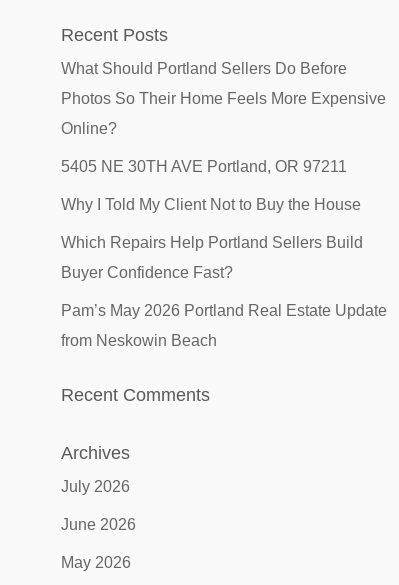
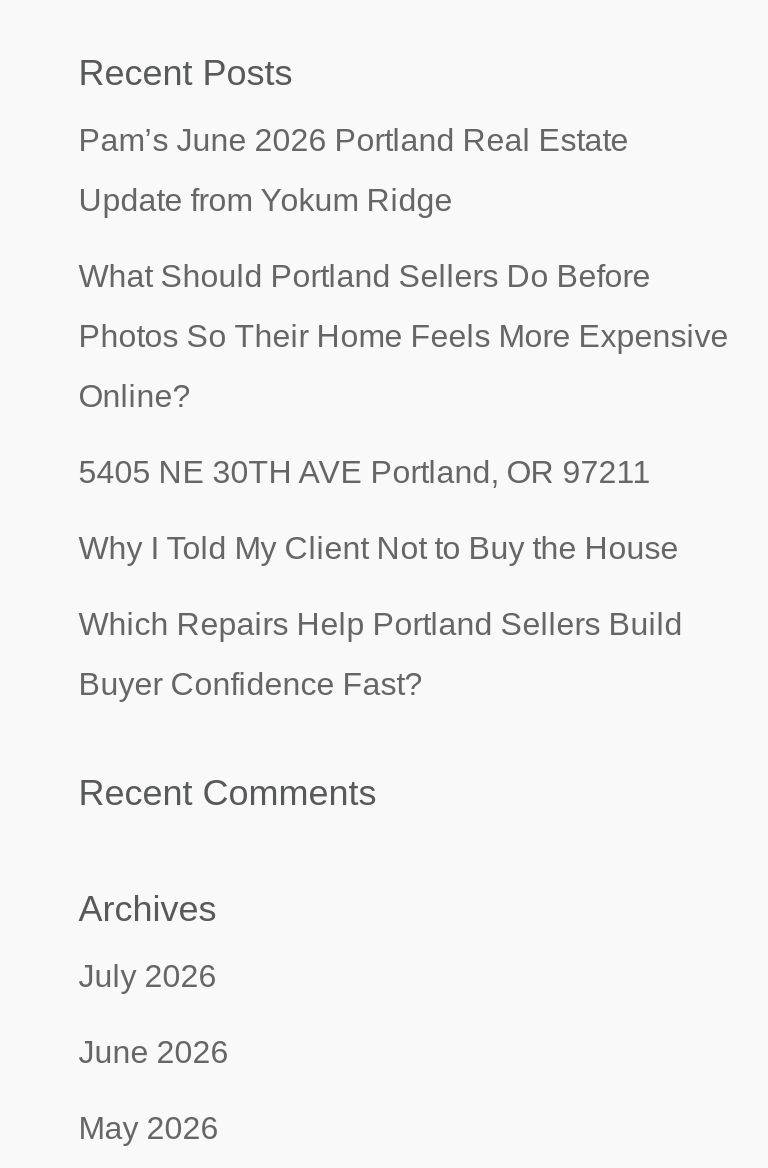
+ Pam’s June 2026 Portland Real Estate
+ Update from Yokum Ridge

moved down: What Should Portland Sellers Do Before | Photos So Their Home Feels More Expensive | Online? | 5405 NE 30TH AVE Portland, OR 97211 | Why I Told My Client Not to Buy the House | Which Repairs Help Portland Sellers Build | Buyer Confidence Fast?

- Pam’s May 2026 Portland Real Estate Update
- from Neskowin Beach
